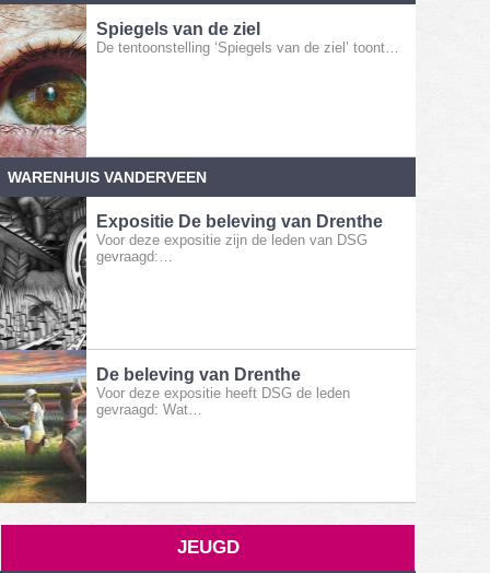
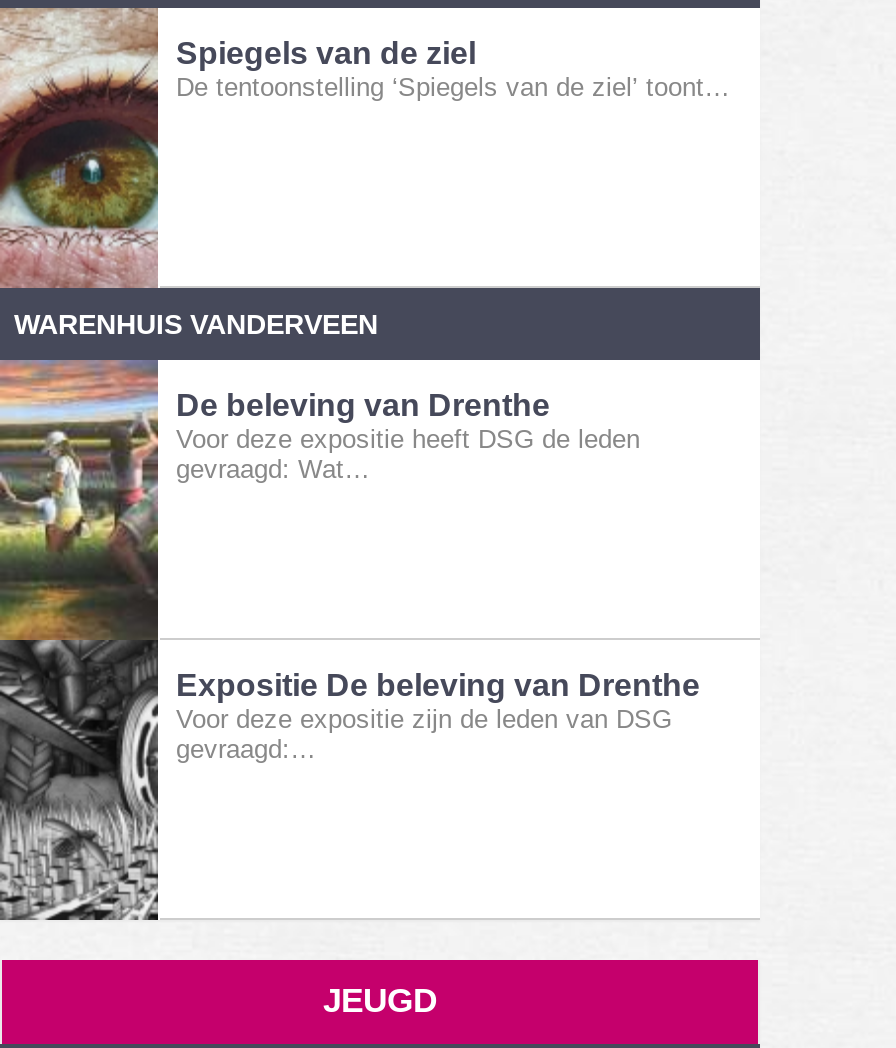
moved down: Expositie De beleving van Drenthe | Voor deze expositie zijn de leden van DSG | gevraagd:…

moved up: [image] | De beleving van Drenthe | Voor deze expositie heeft DSG de leden | gevraagd: Wat…
